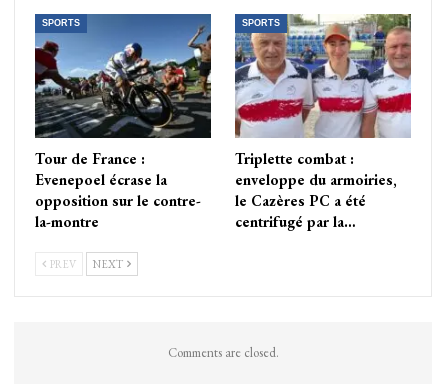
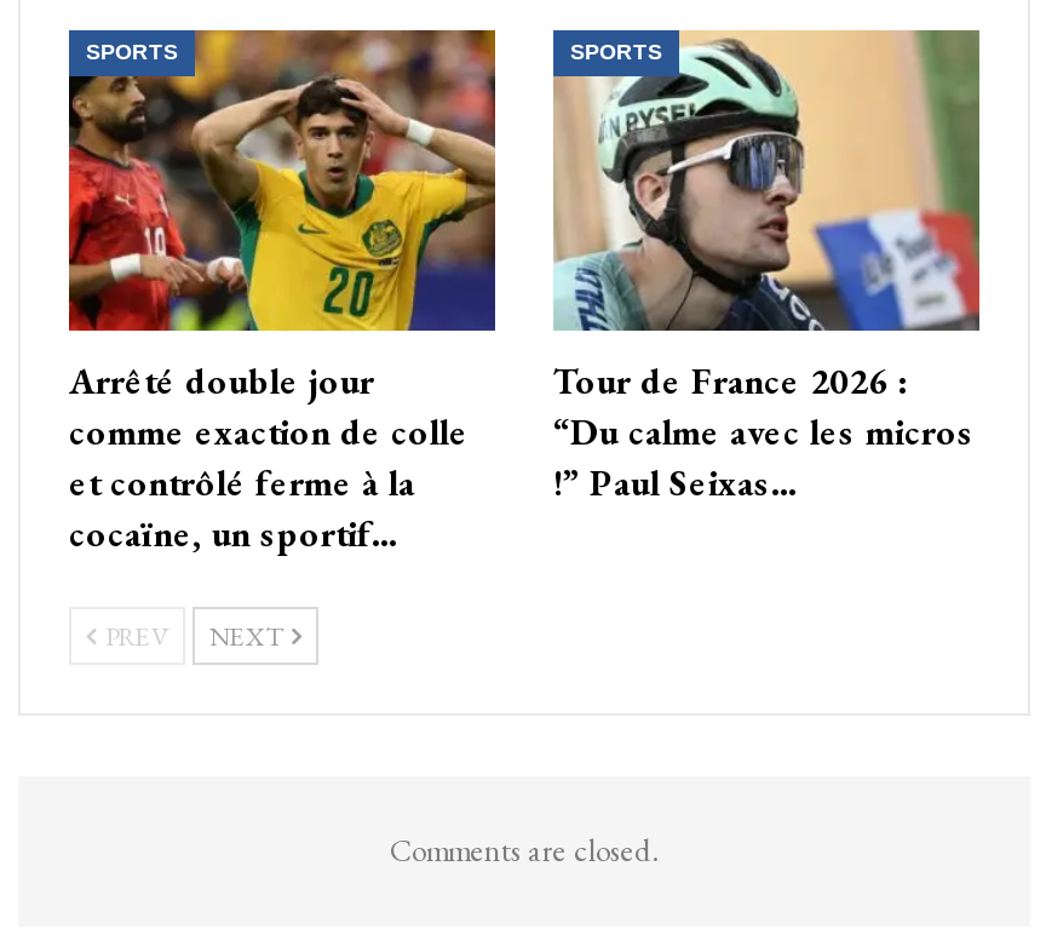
- [image]
- Tour de France :
- Evenepoel écrase la
- opposition sur le contre-
- la-montre
+ [image]
+ Arrêté double jour
+ comme exaction de colle
+ et contrôlé ferme à la
+ cocaïne, un sportif…

- [image]
- Triplette combat :
- enveloppe du armoiries,
- le Cazères PC a été
- centrifugé par la…
+ [image]
+ Tour de France 2026 :
+ “Du calme avec les micros
+ !” Paul Seixas…
